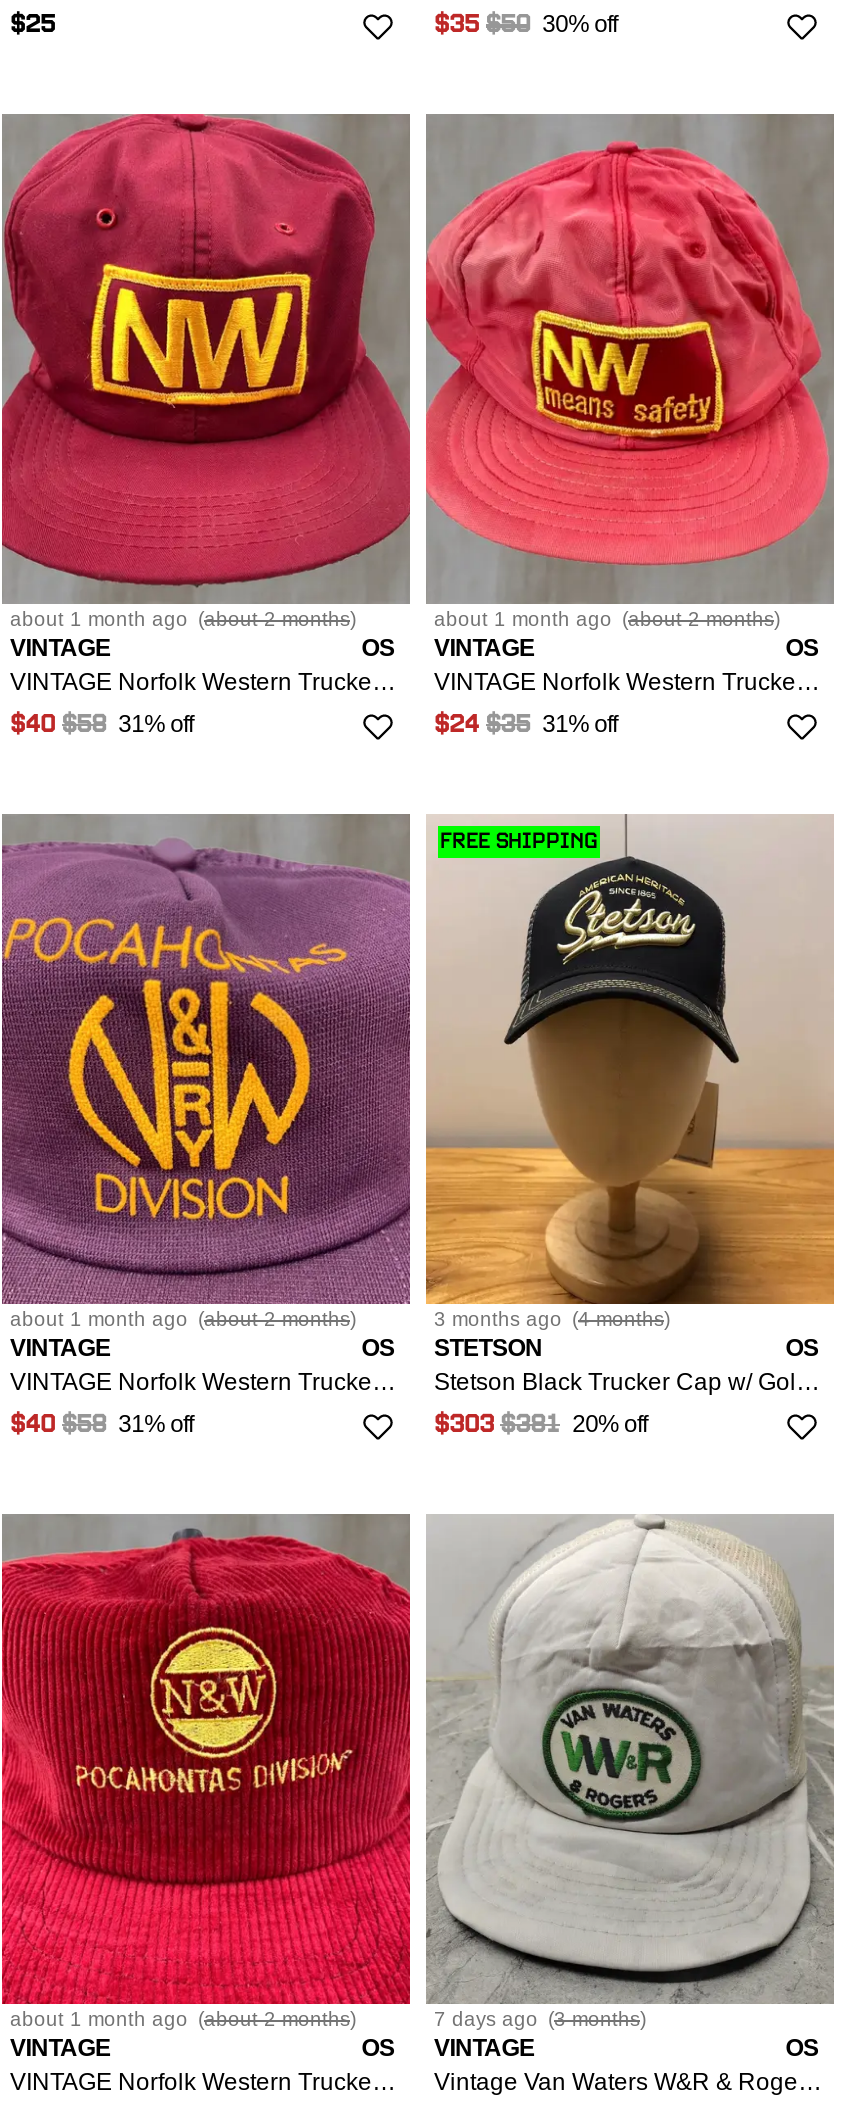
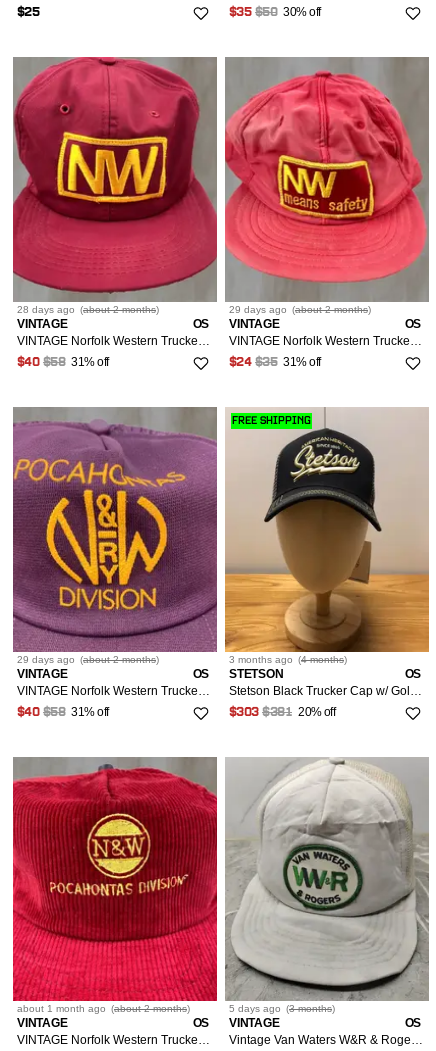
- about 1 month ago (about 2 months)
+ 28 days ago (about 2 months)

- about 1 month ago (about 2 months)
+ 29 days ago (about 2 months)

- about 1 month ago (about 2 months)
+ 29 days ago (about 2 months)

- 7 days ago (3 months)
+ 5 days ago (3 months)
